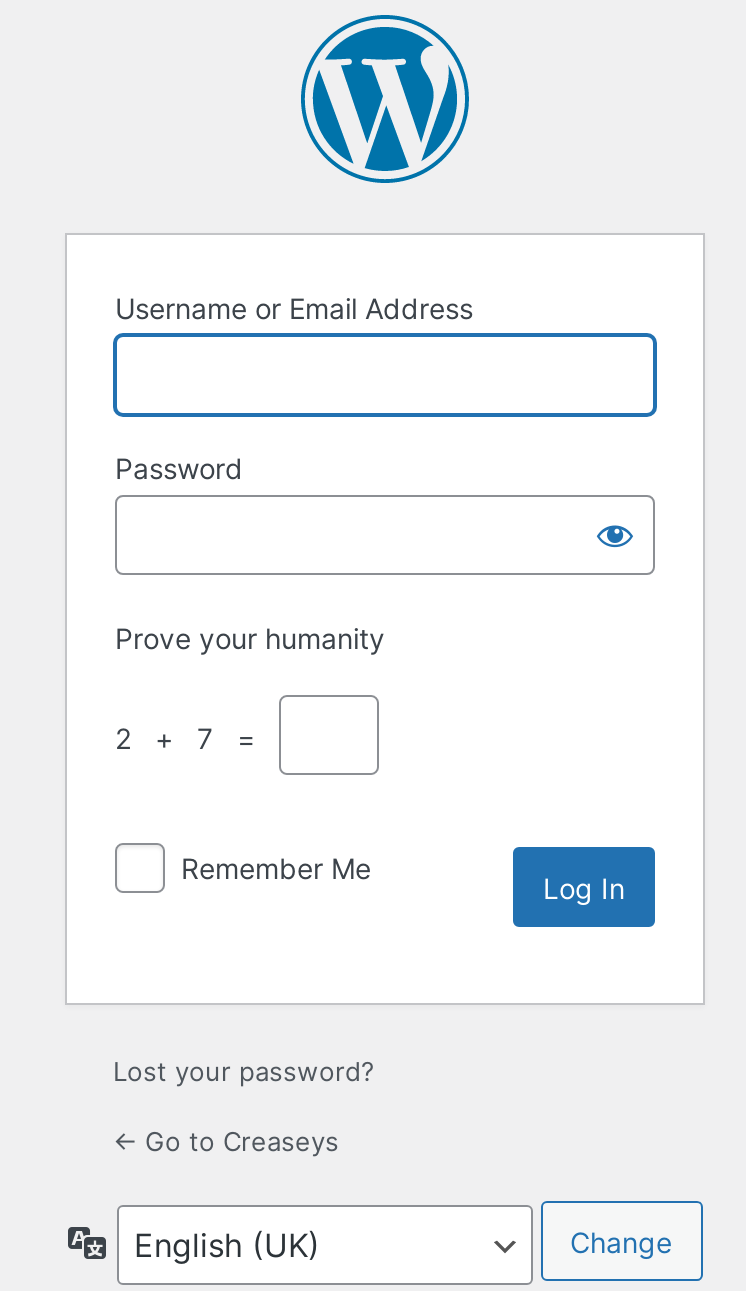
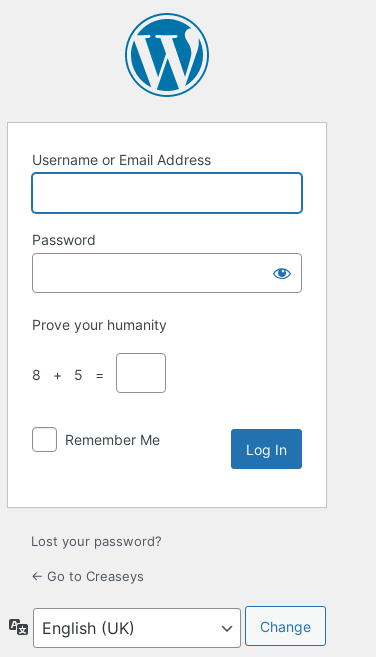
- 2 + 7 =
+ 8 + 5 =
